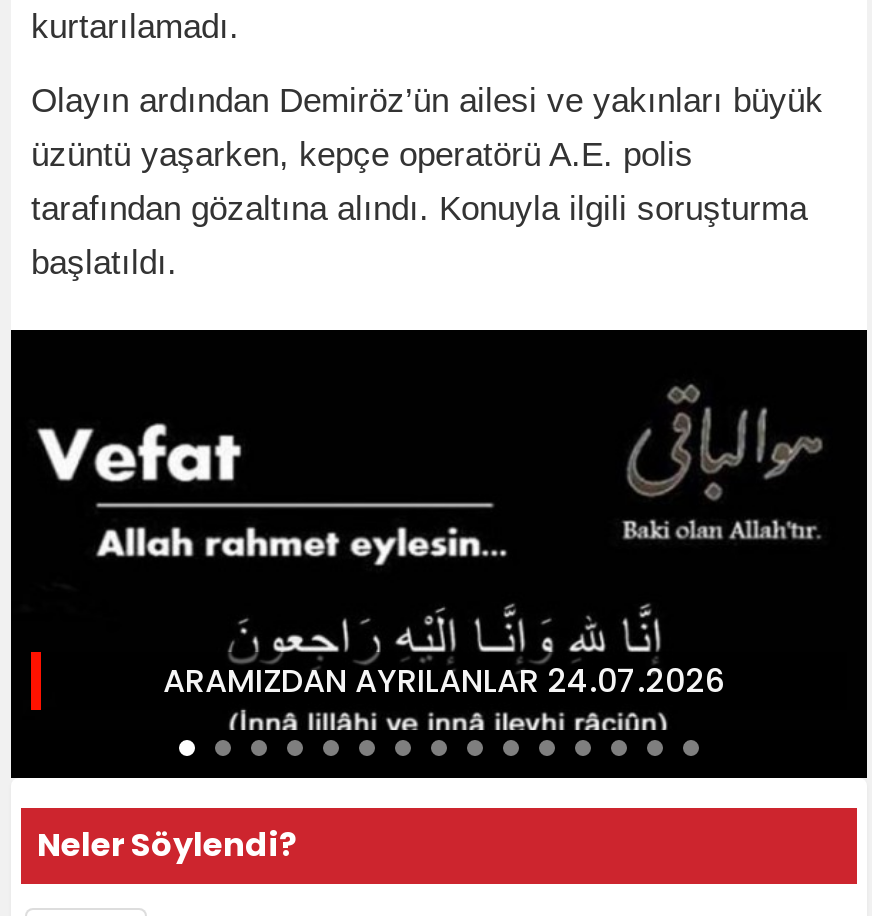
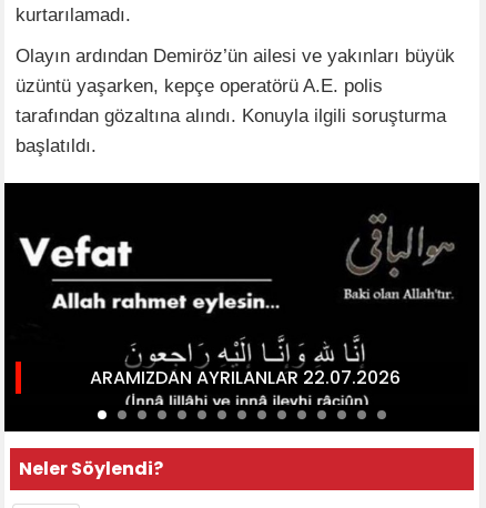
- ARAMIZDAN AYRILANLAR 24.07.2026
+ ARAMIZDAN AYRILANLAR 22.07.2026
